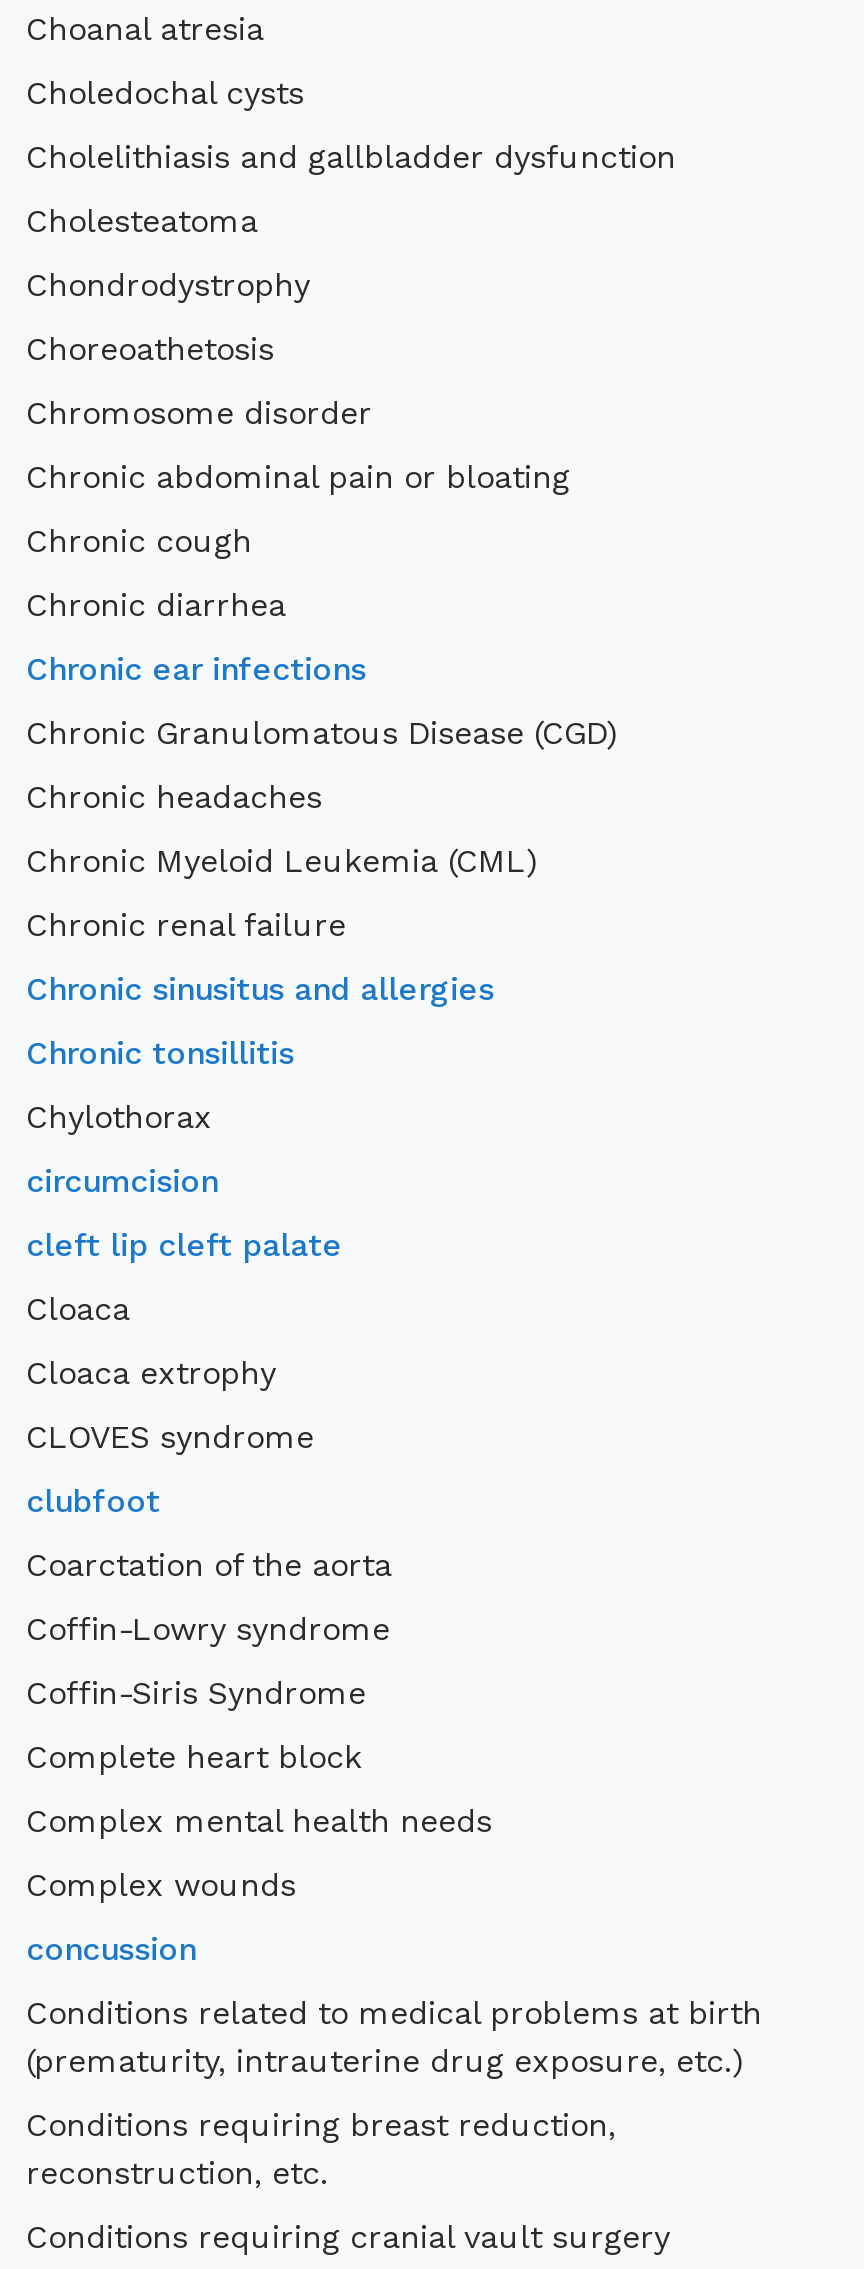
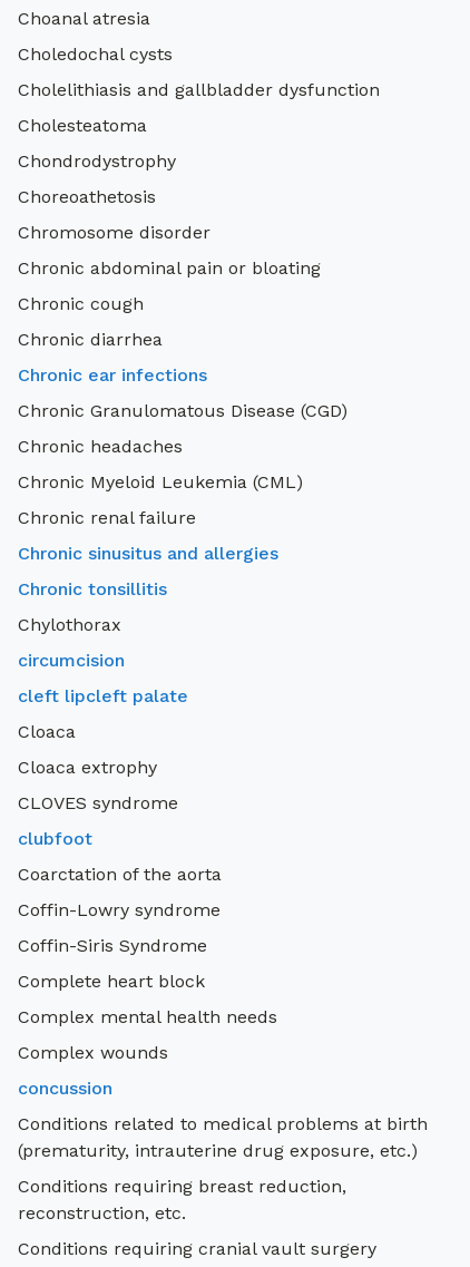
- cleft lip cleft palate
+ cleft lipcleft palate
